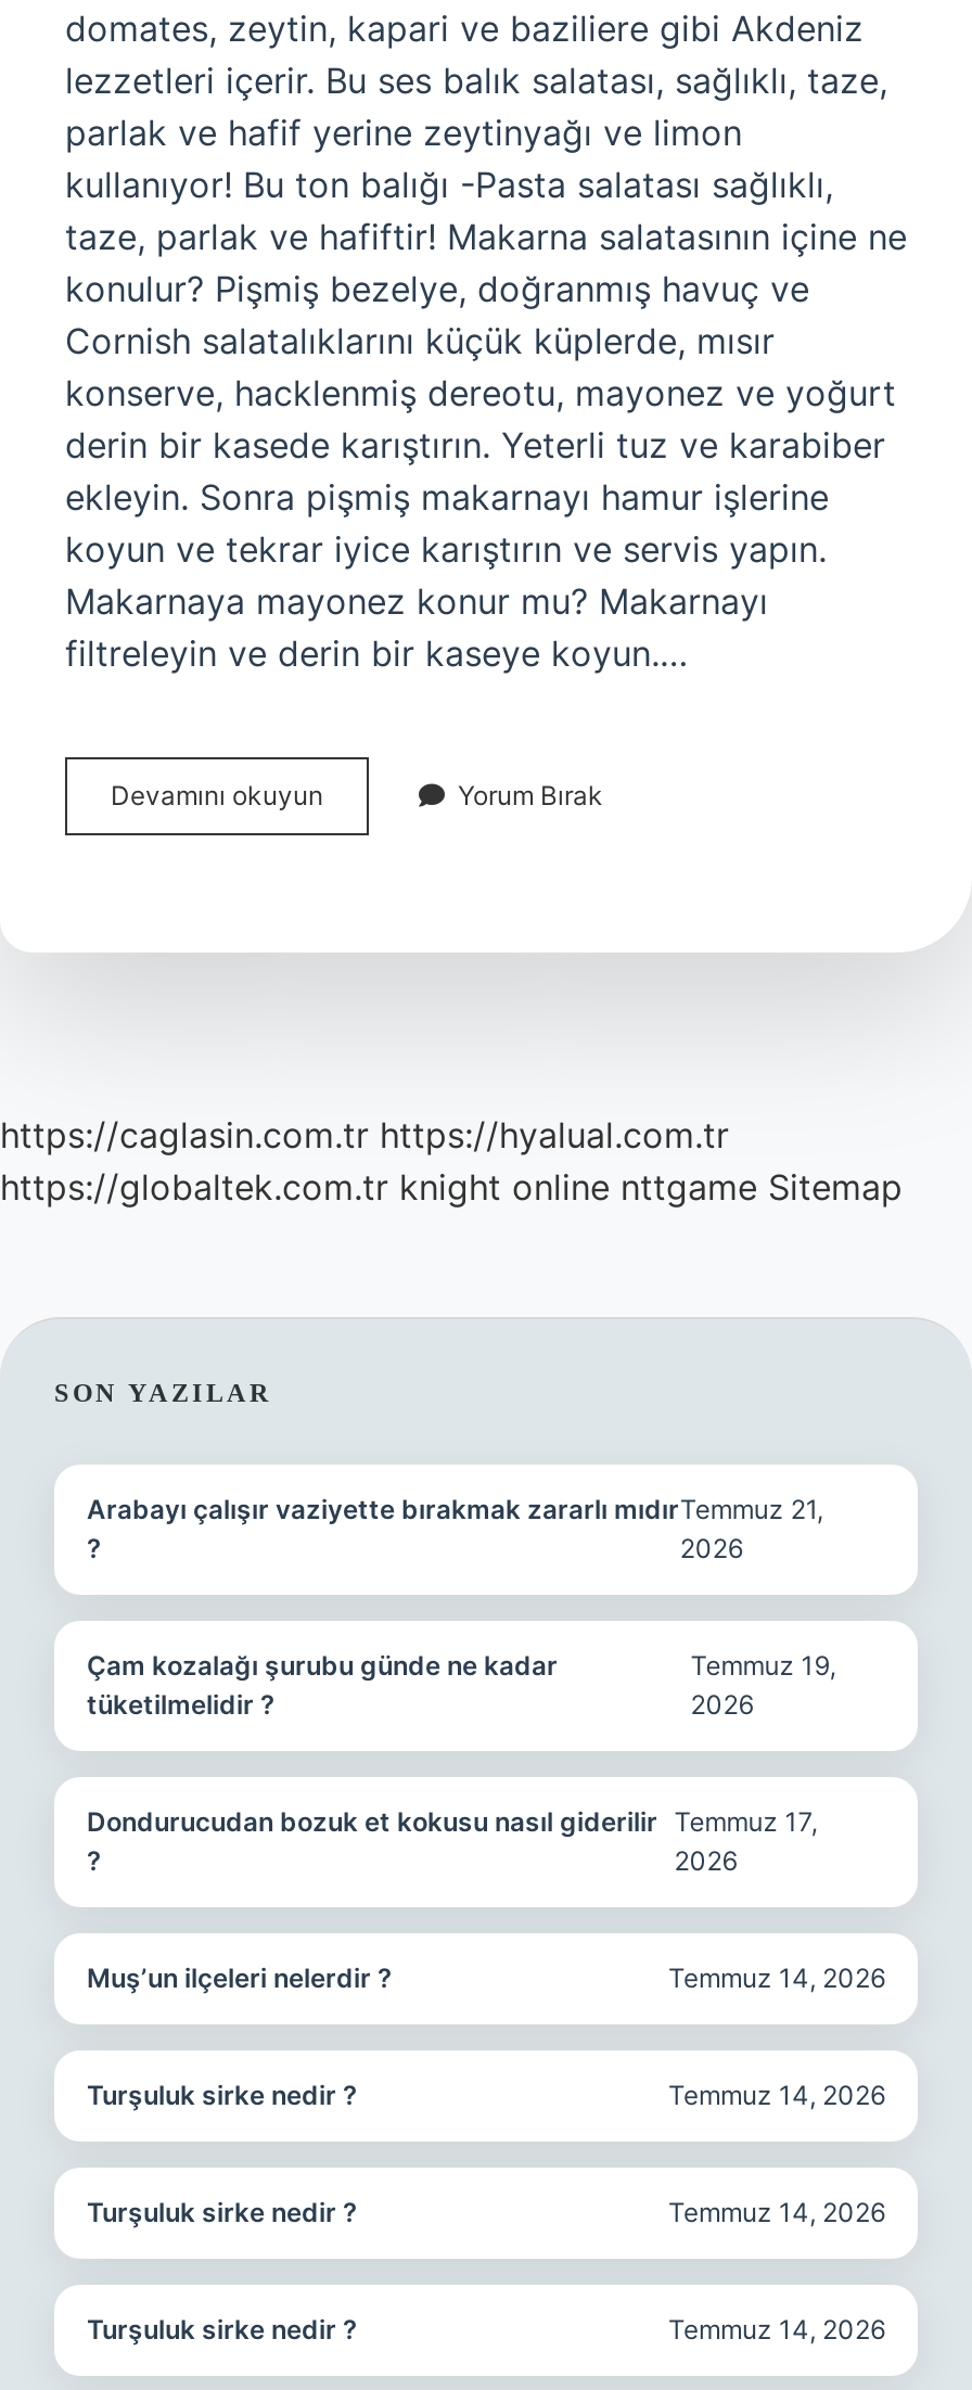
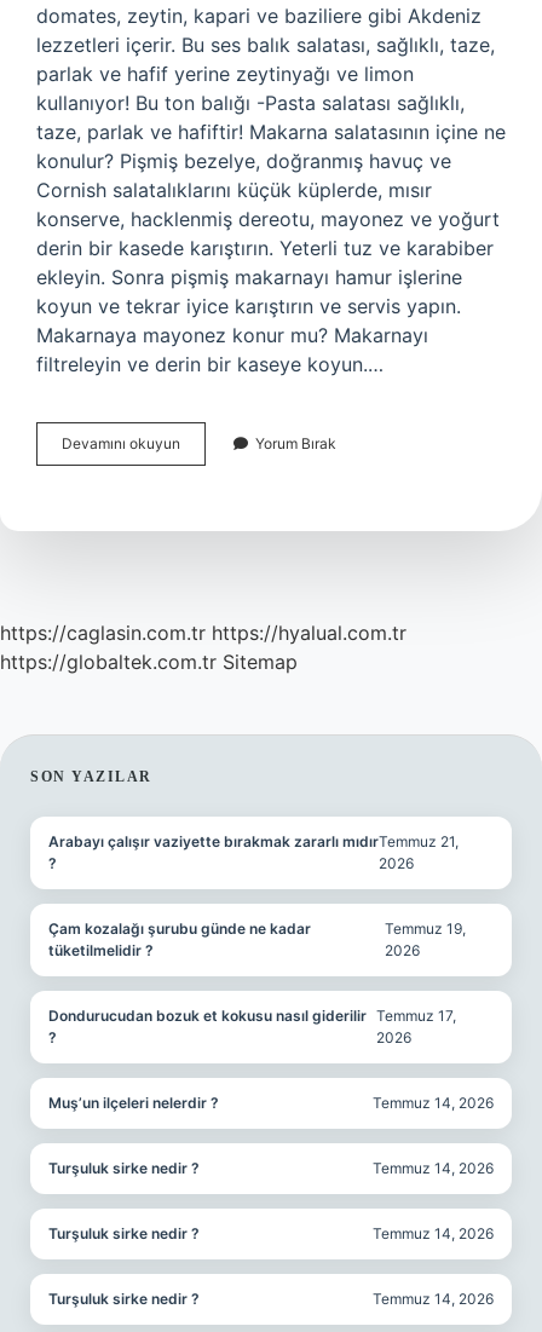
- https://globaltek.com.tr knight online nttgame Sitemap
+ https://globaltek.com.tr Sitemap
